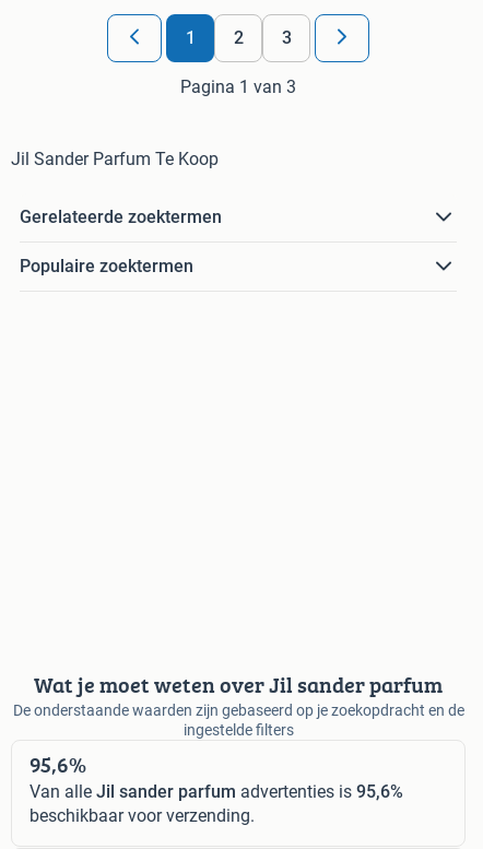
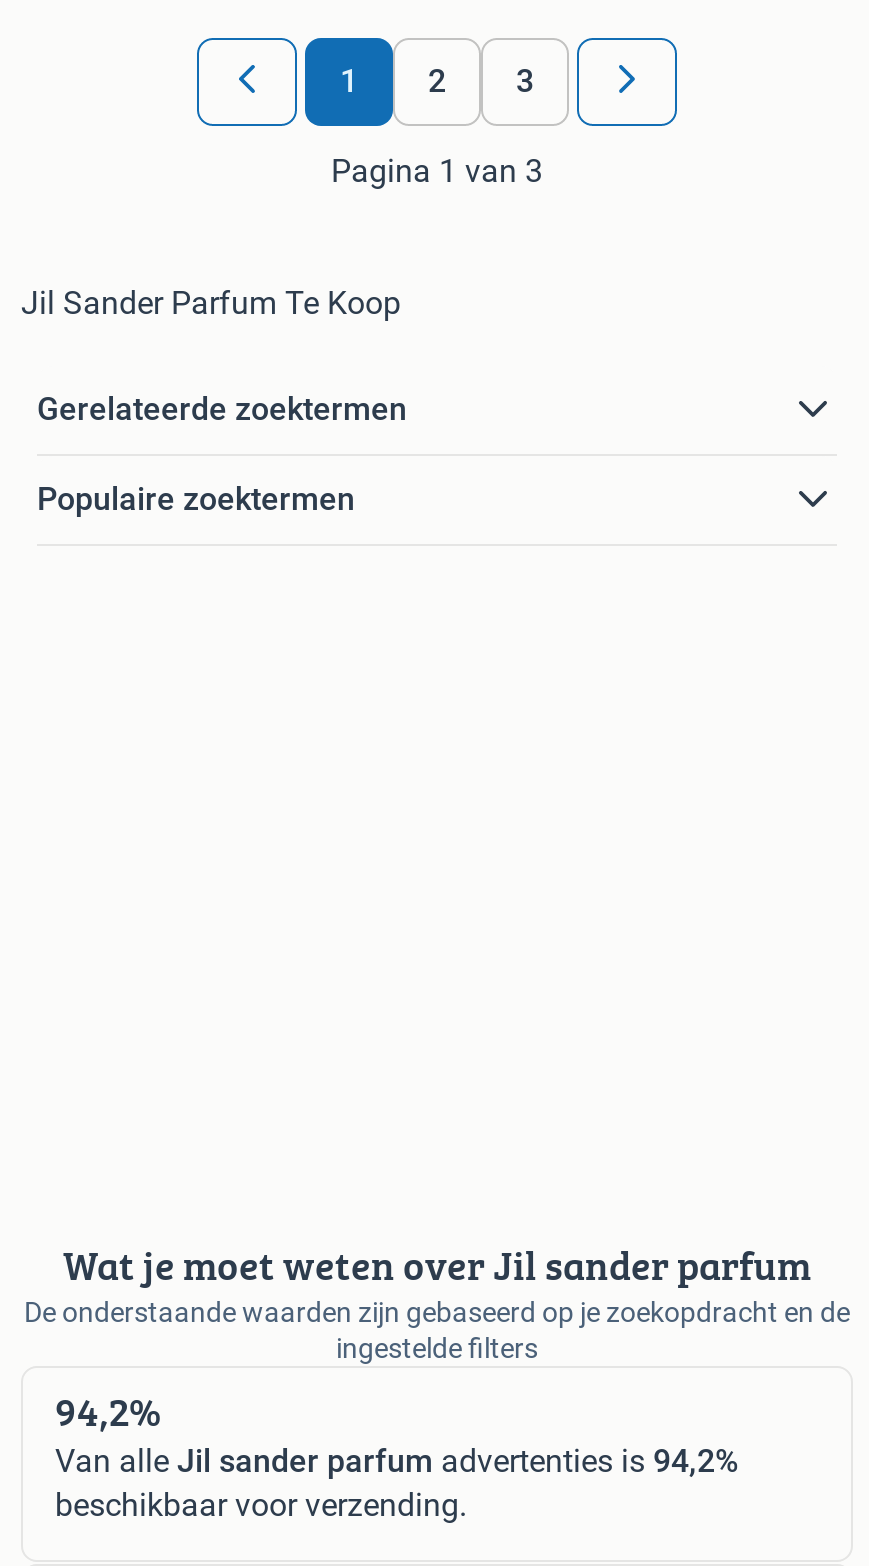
- 95,6%
+ 94,2%

- Van alle Jil sander parfum advertenties is 95,6%
+ Van alle Jil sander parfum advertenties is 94,2%
